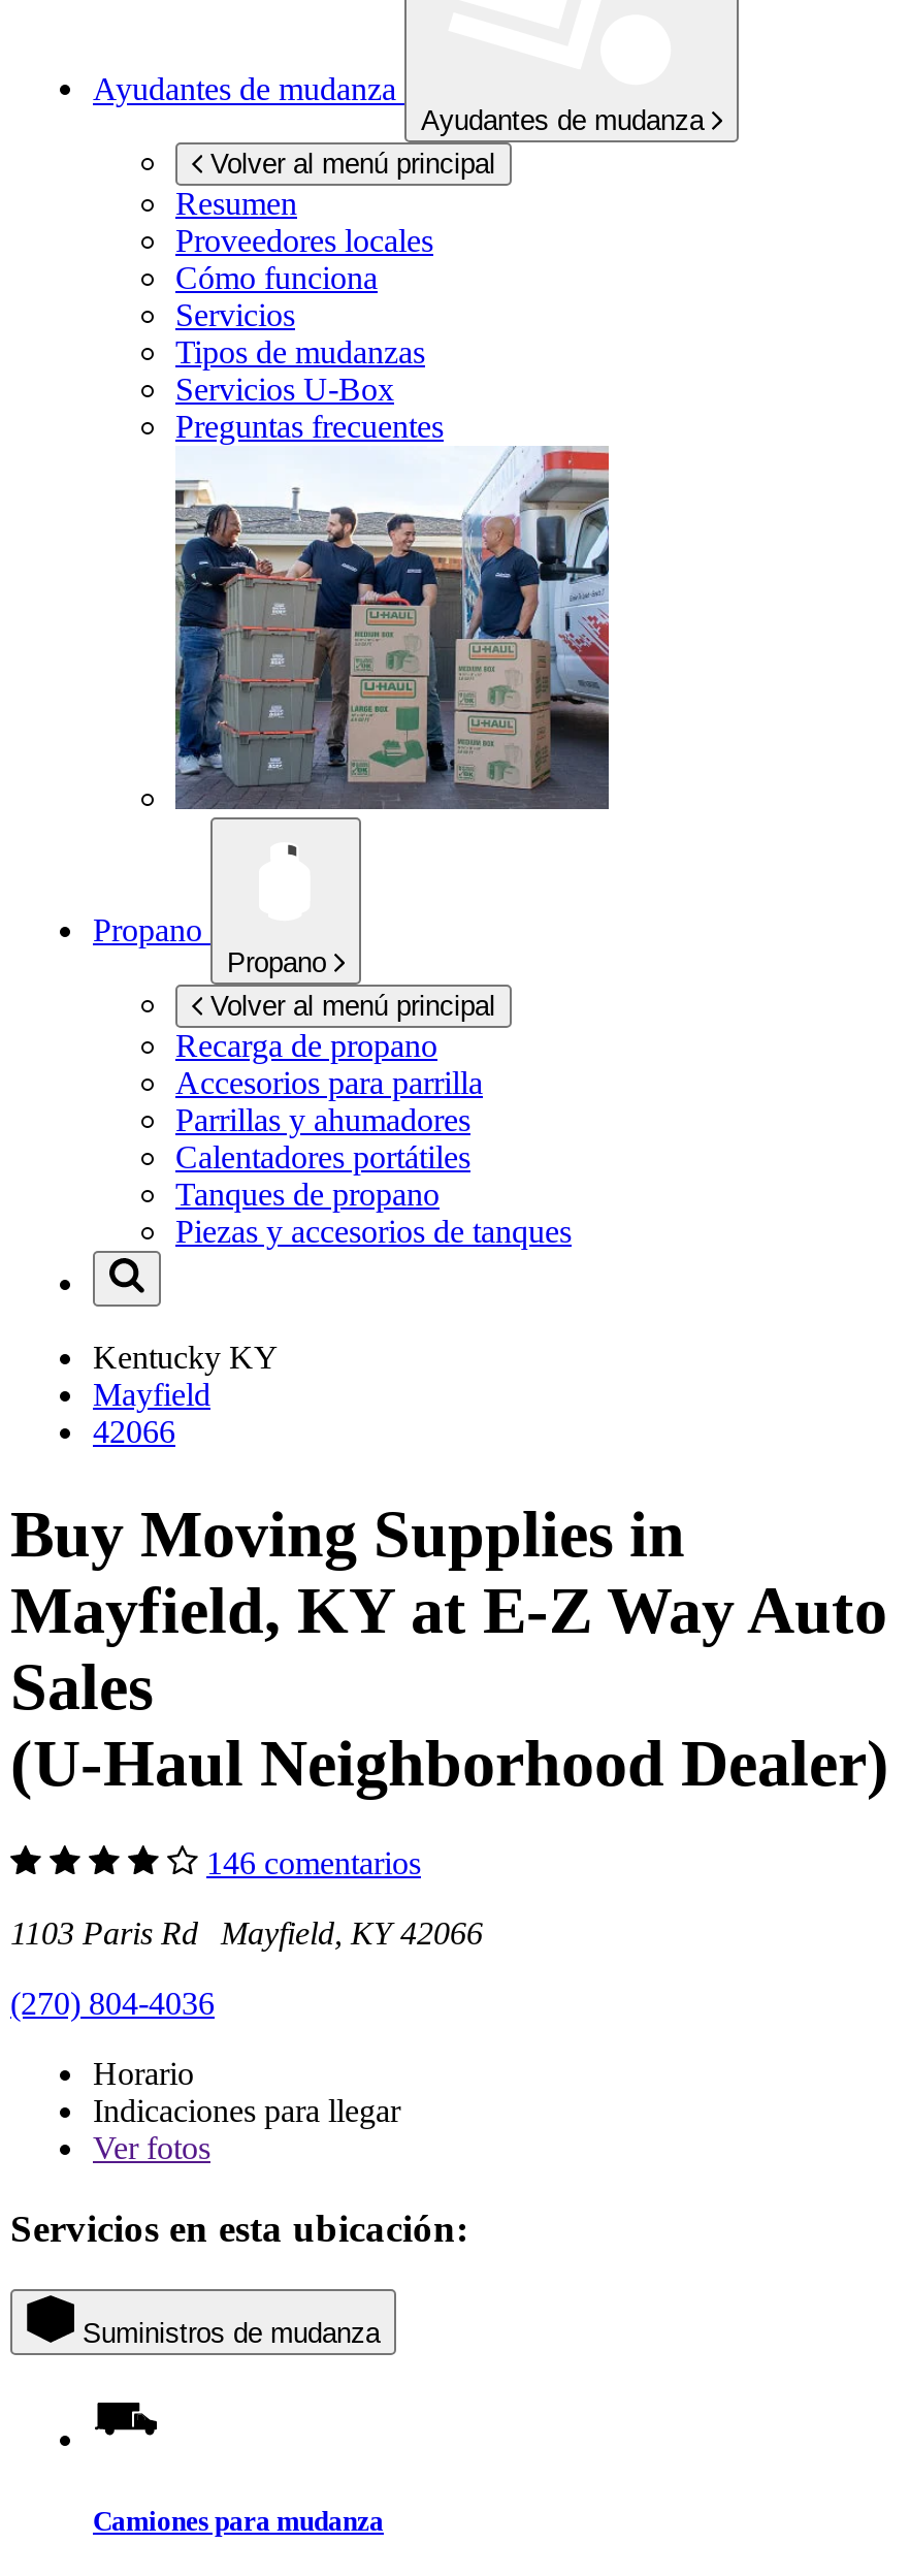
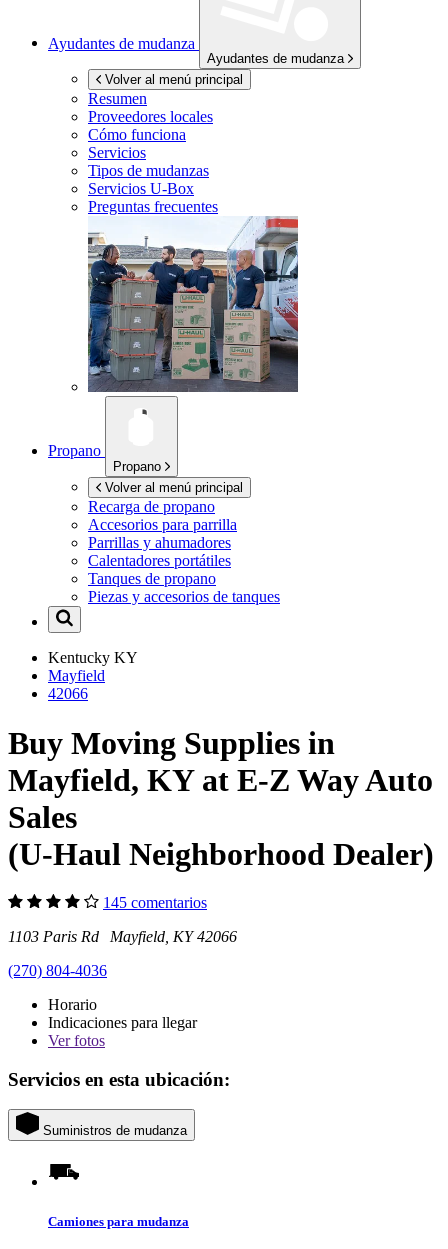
- 146 comentarios
+ 145 comentarios
